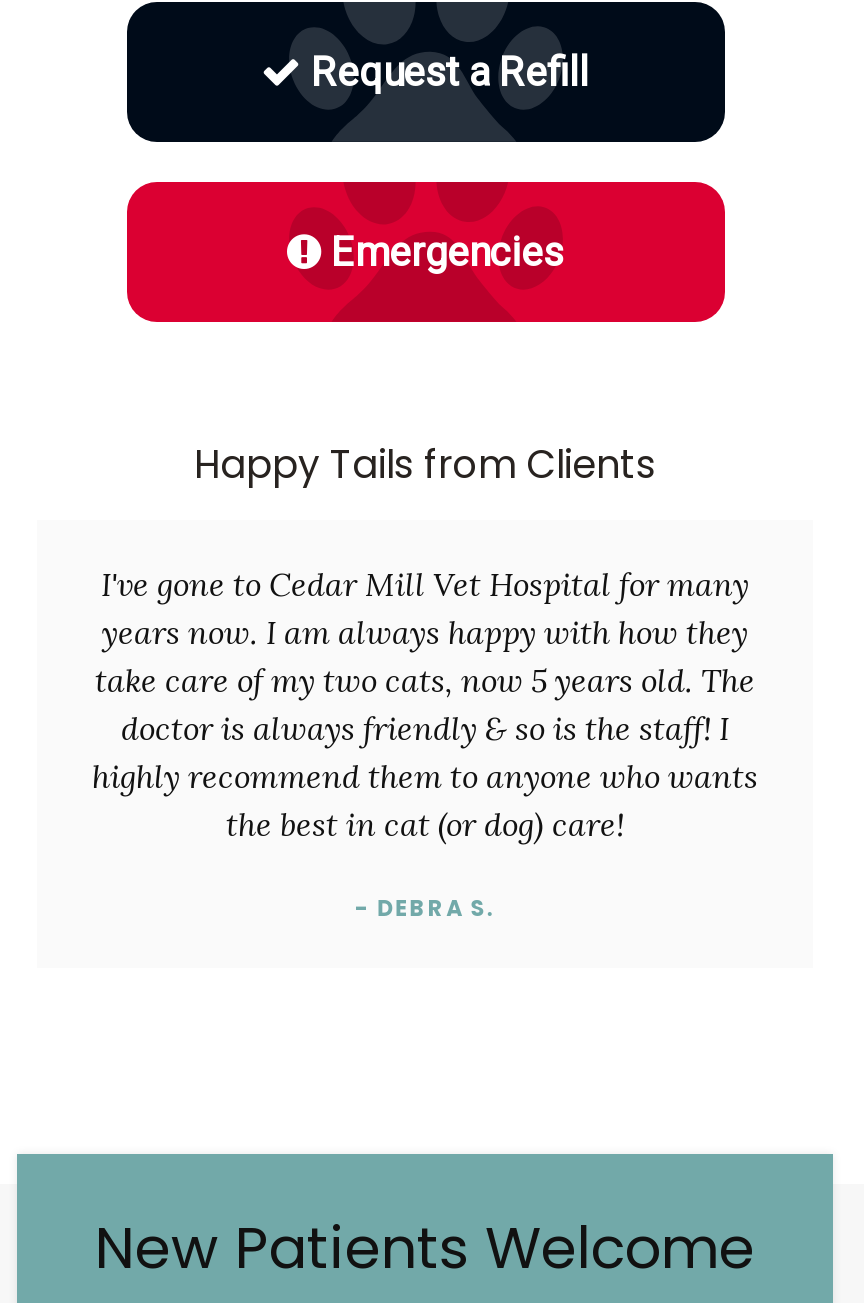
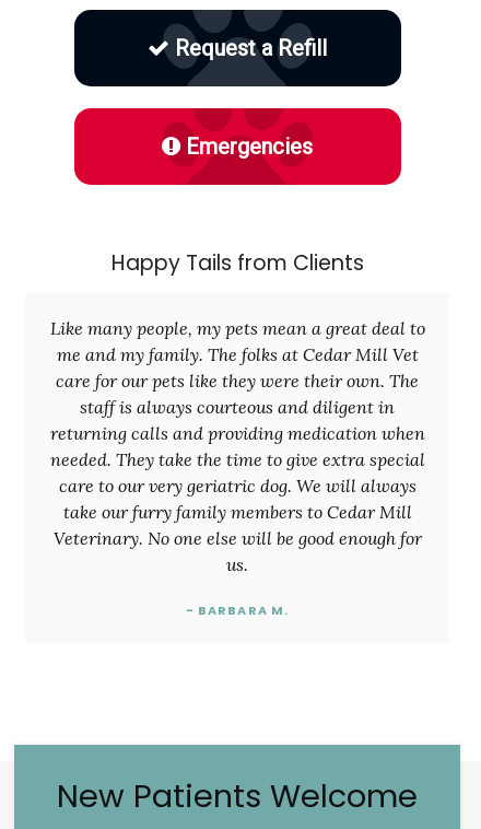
- I've gone to Cedar Mill Vet Hospital for many
- years now. I am always happy with how they
- take care of my two cats, now 5 years old. The
- doctor is always friendly & so is the staff! I
- highly recommend them to anyone who wants
- the best in cat (or dog) care!
+ Like many people, my pets mean a great deal to
+ me and my family. The folks at Cedar Mill Vet
+ care for our pets like they were their own. The
+ staff is always courteous and diligent in
+ returning calls and providing medication when
+ needed. They take the time to give extra special
+ care to our very geriatric dog. We will always
+ take our furry family members to Cedar Mill
+ Veterinary. No one else will be good enough for
+ us.

- - DEBRA S.
+ - BARBARA M.
